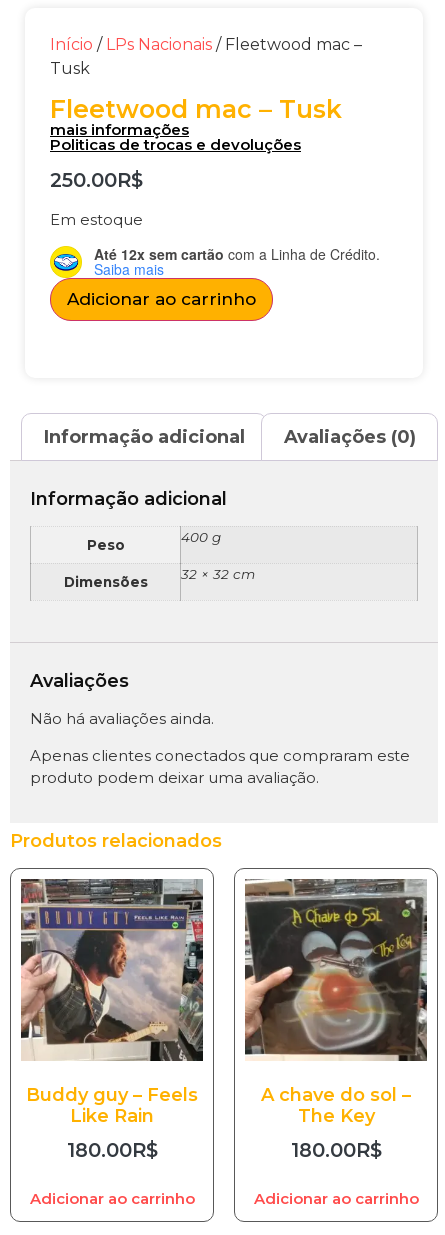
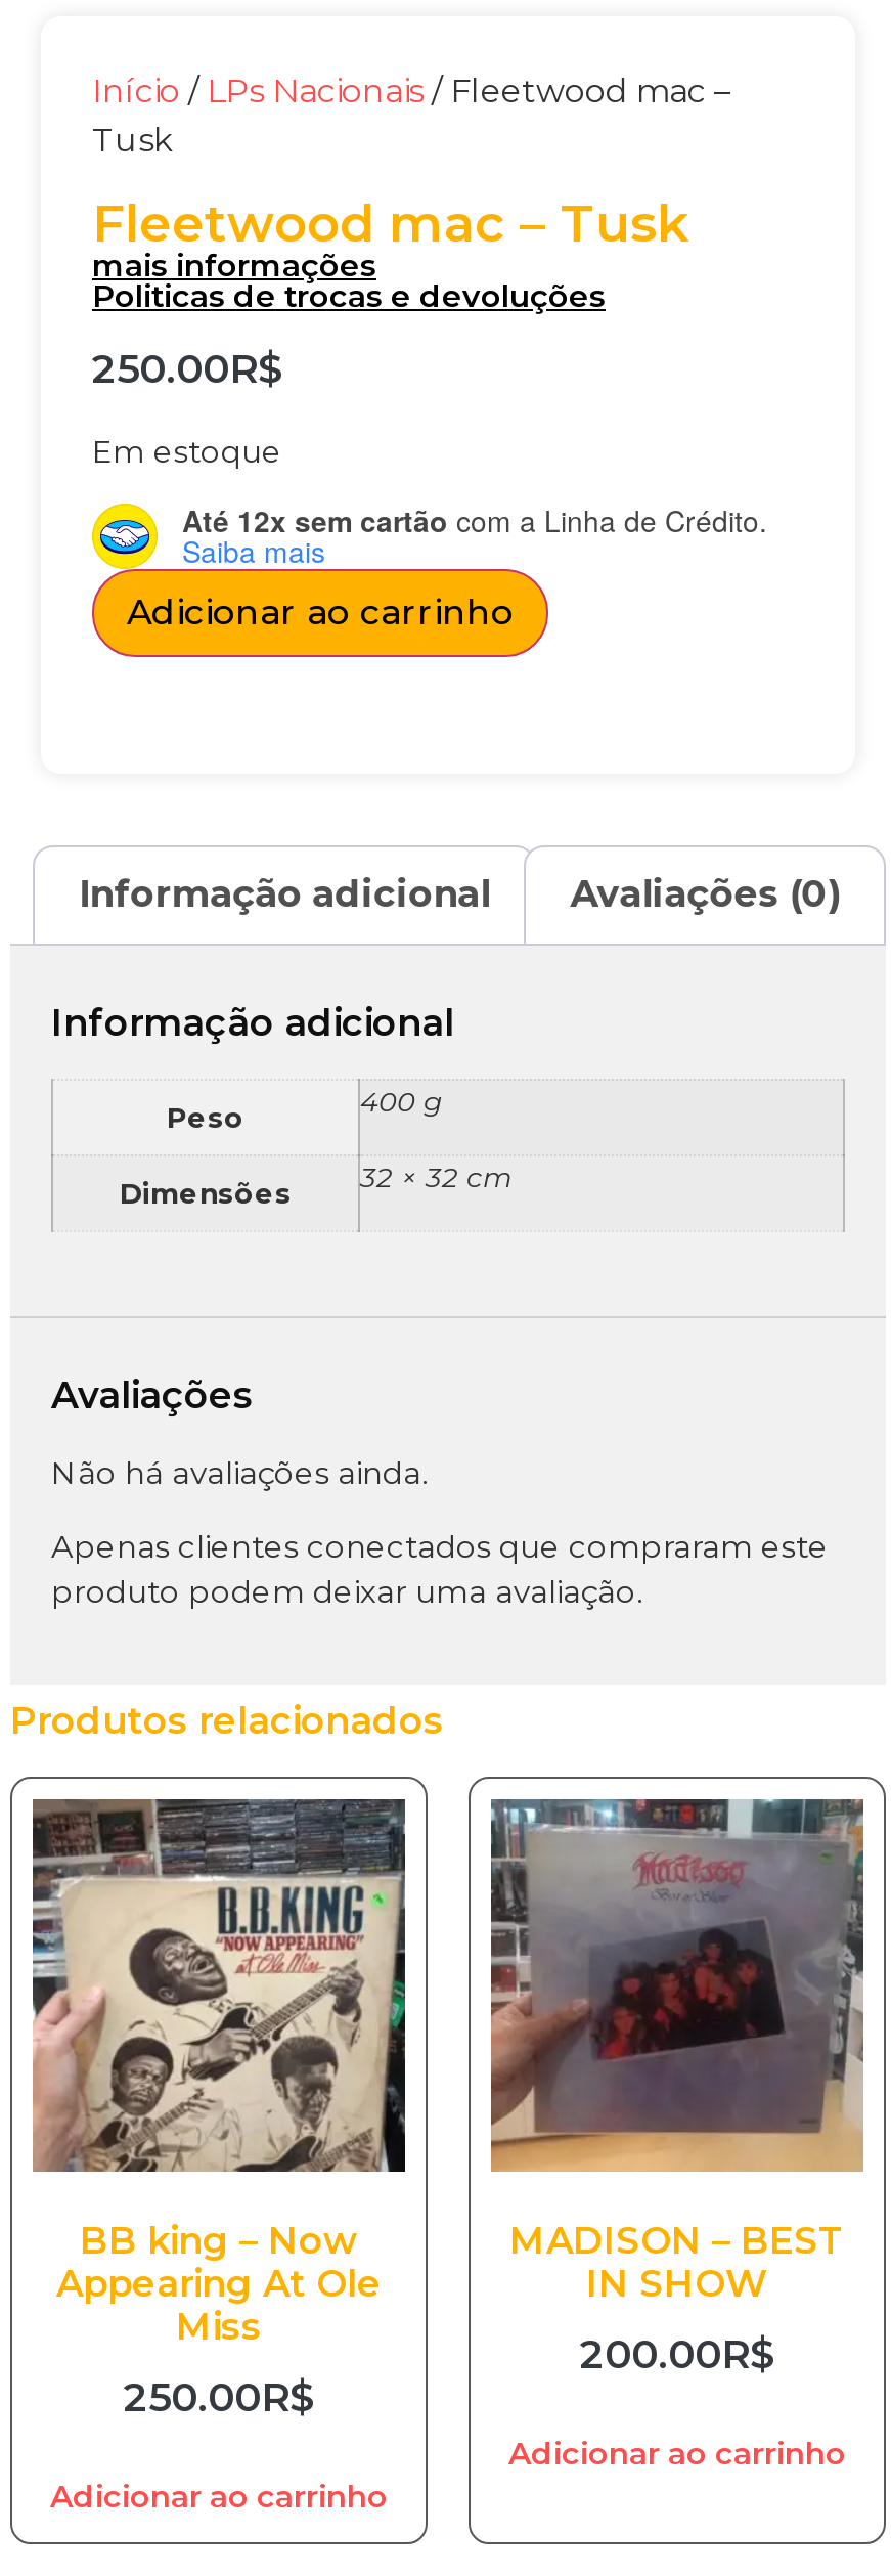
- [image]
- Buddy guy – Feels
- Like Rain
+ [image]
+ BB king – Now
+ Appearing At Ole
+ Miss

- [image]
- A chave do sol –
- The Key
+ [image]
+ MADISON – BEST
+ IN SHOW

- 180.00R$
+ 250.00R$

- 180.00R$
+ 200.00R$
